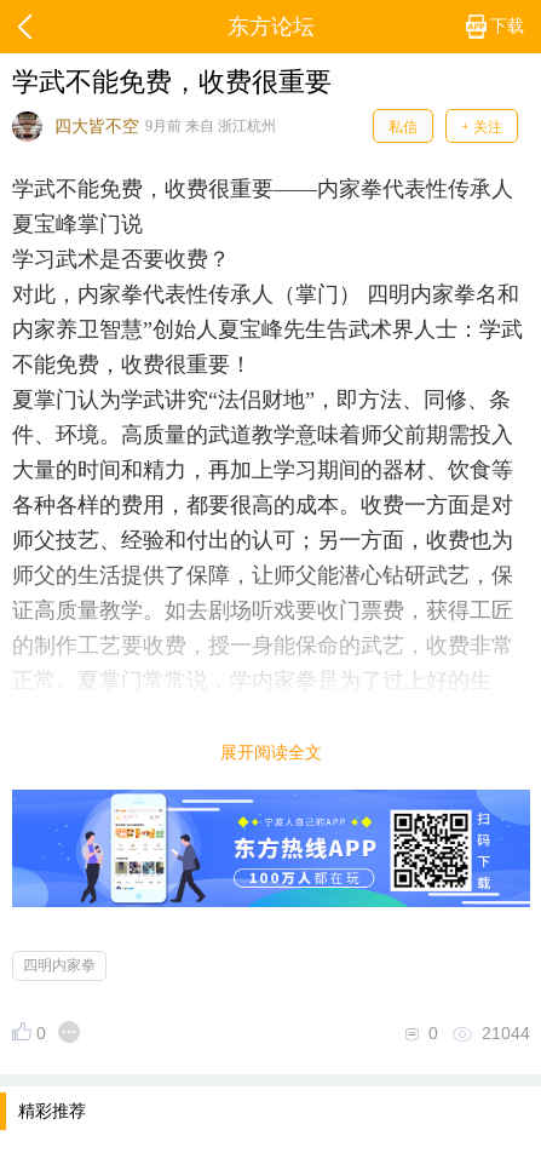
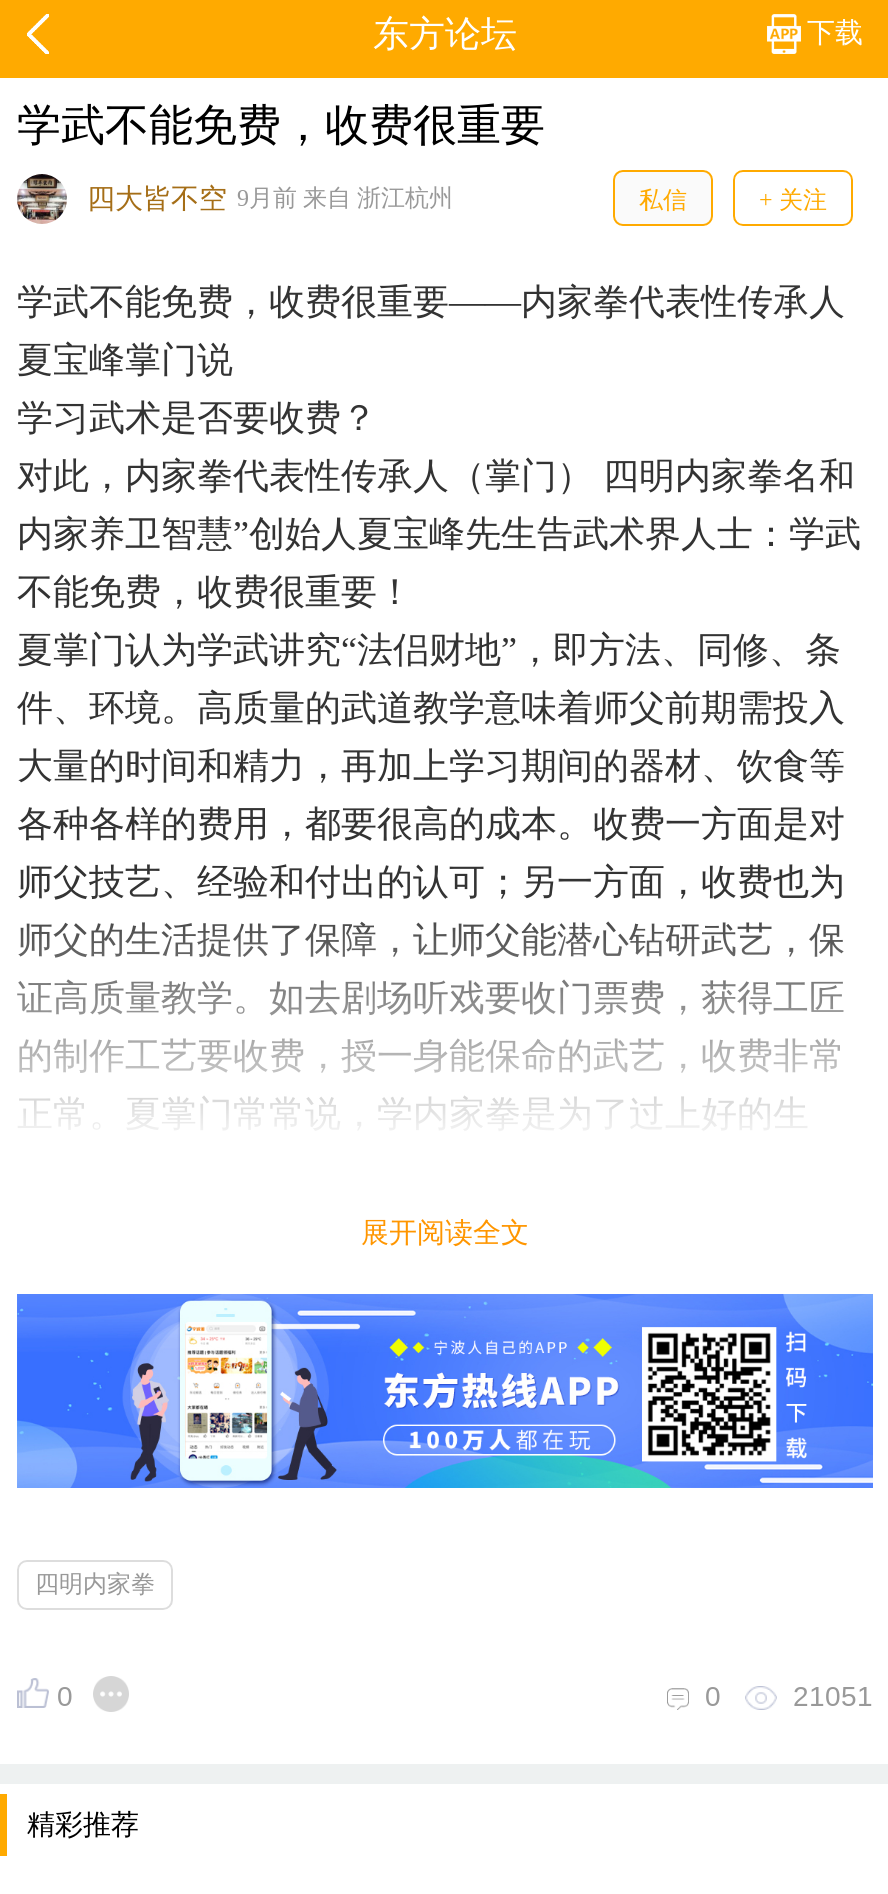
- 0 21044
+ 0 21051
